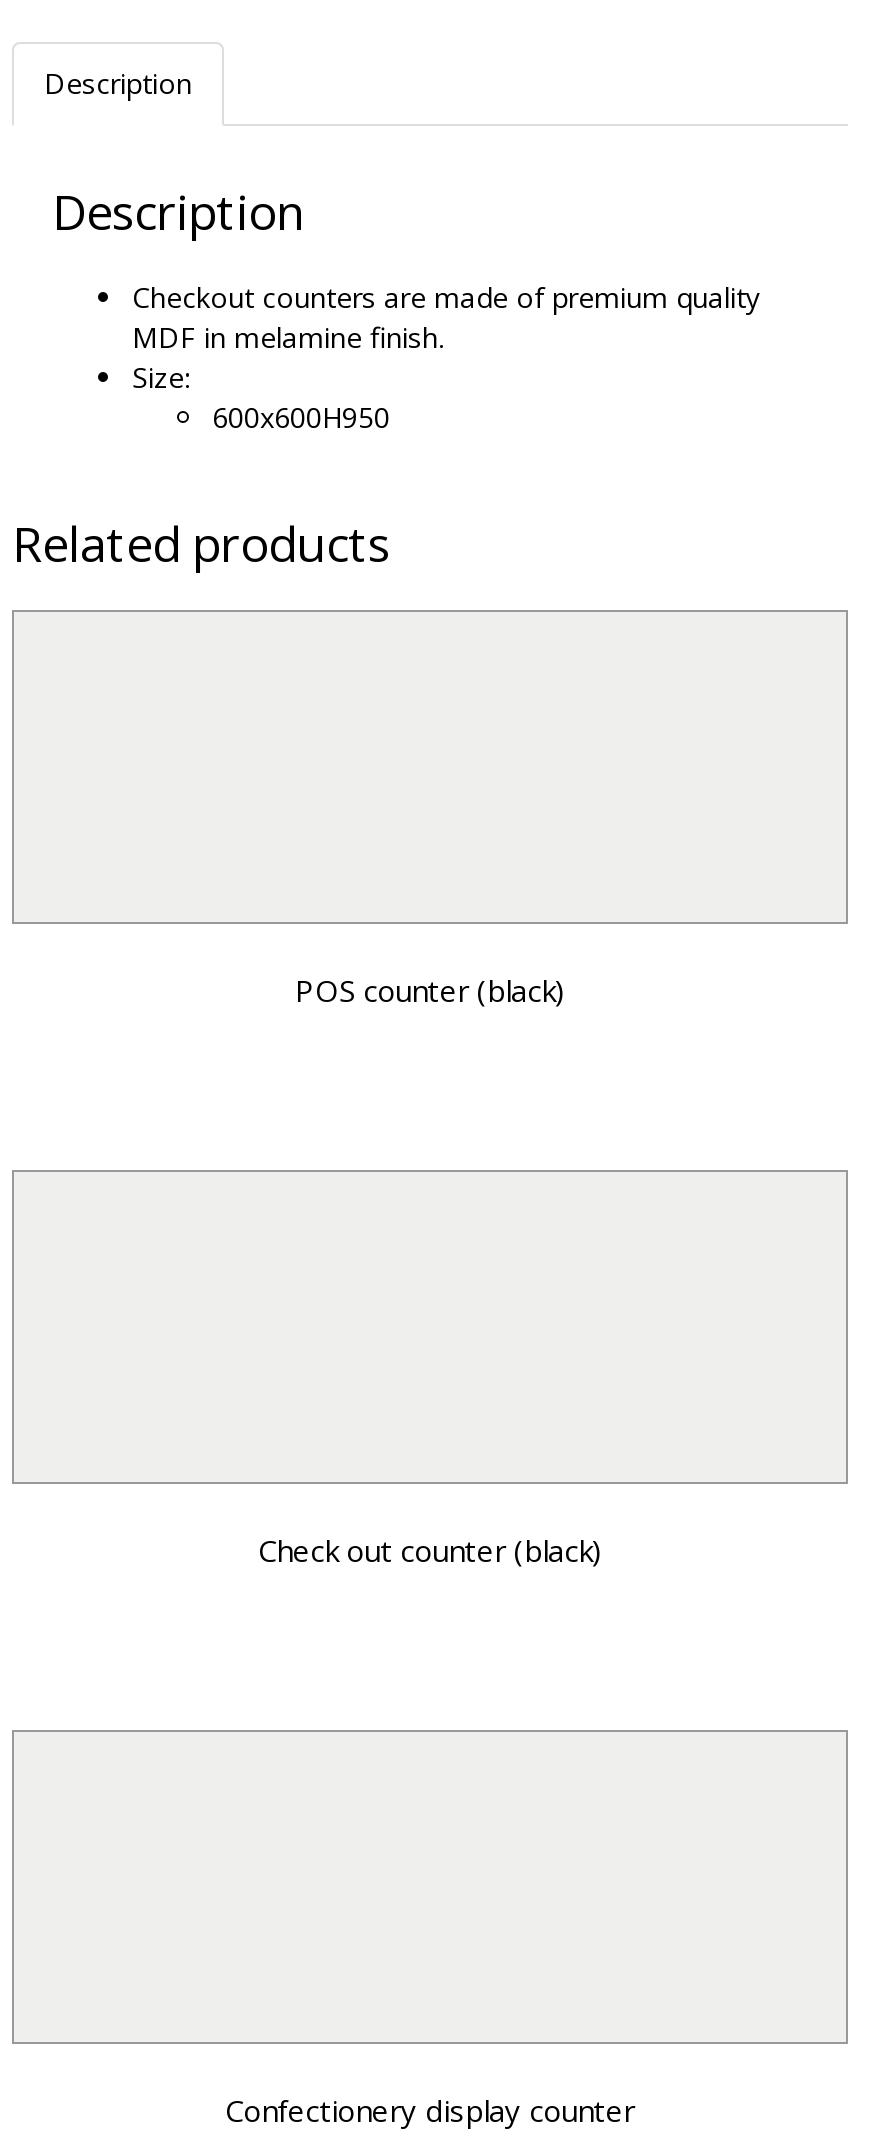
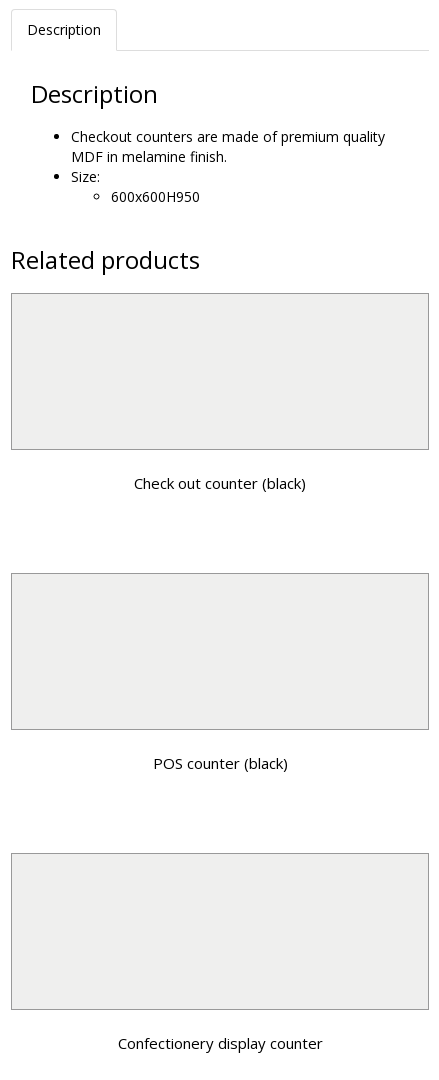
moved down: POS counter (black)

moved up: Check out counter (black)
